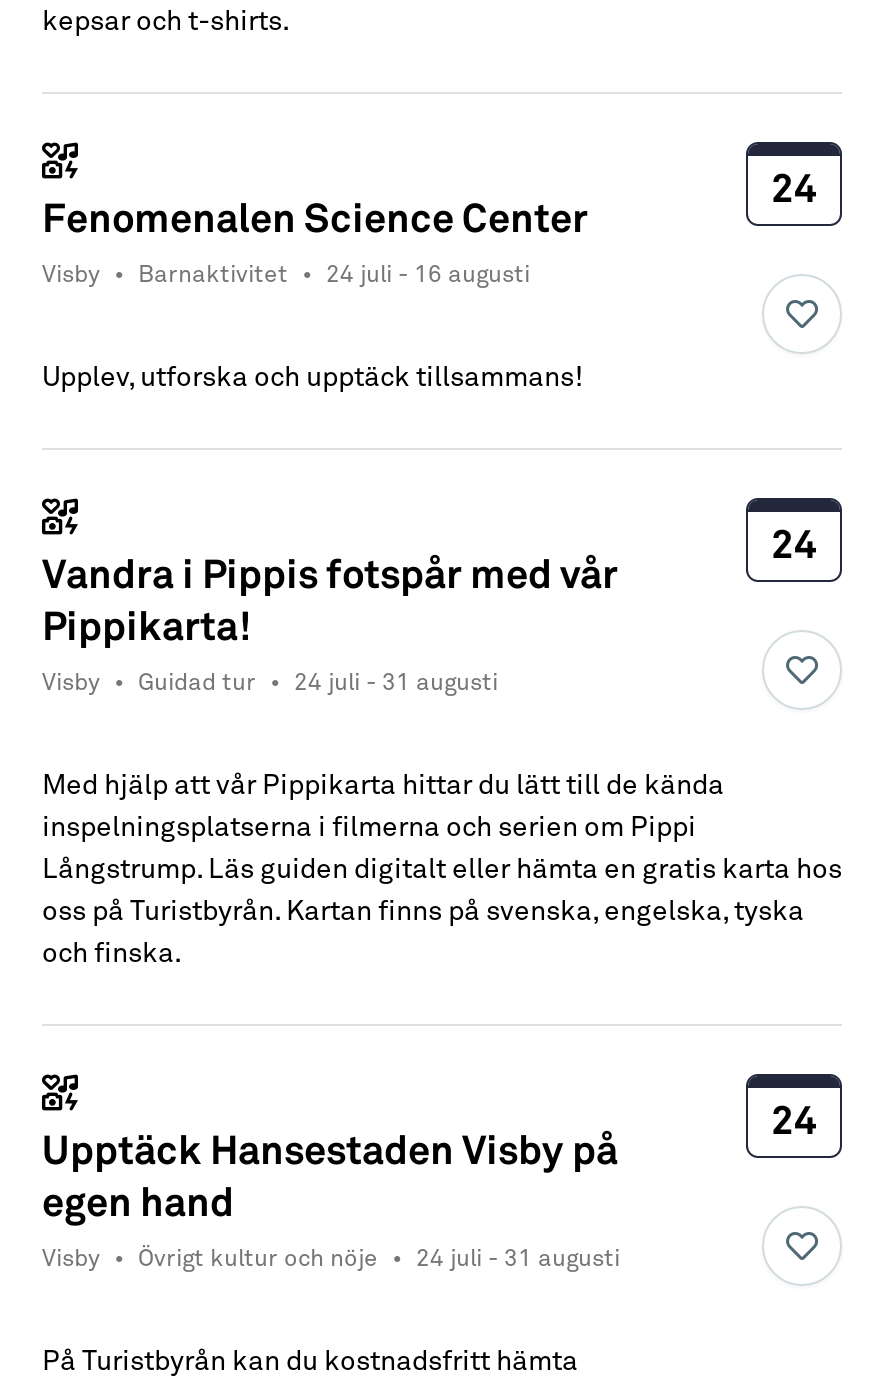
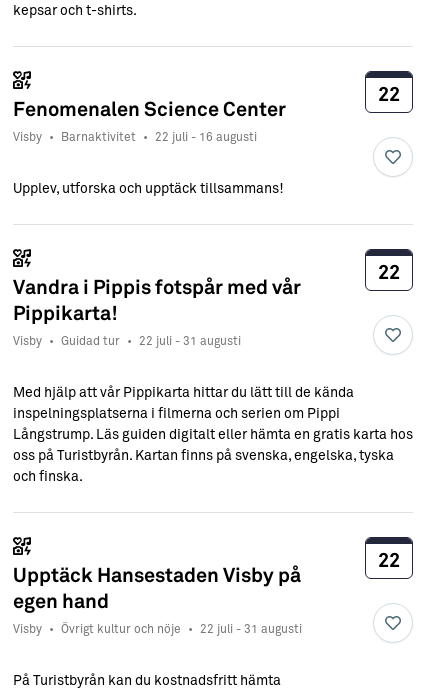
- 24
+ 22

- Visby • Barnaktivitet • 24 juli - 16 augusti
+ Visby • Barnaktivitet • 22 juli - 16 augusti

- 24
+ 22

- Visby • Guidad tur • 24 juli - 31 augusti
+ Visby • Guidad tur • 22 juli - 31 augusti

- 24
+ 22

- Visby • Övrigt kultur och nöje • 24 juli - 31 augusti
+ Visby • Övrigt kultur och nöje • 22 juli - 31 augusti
